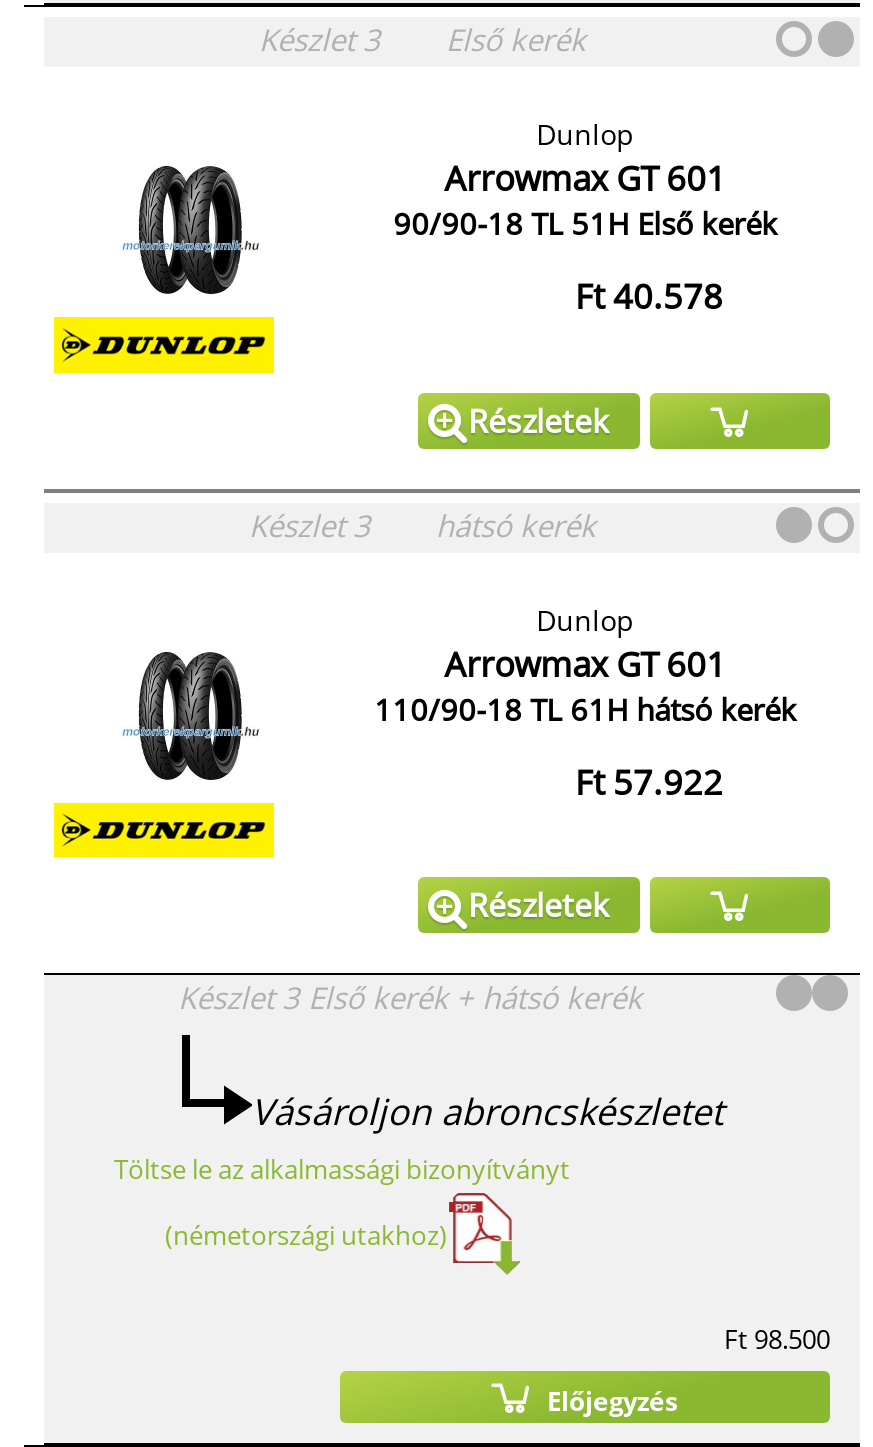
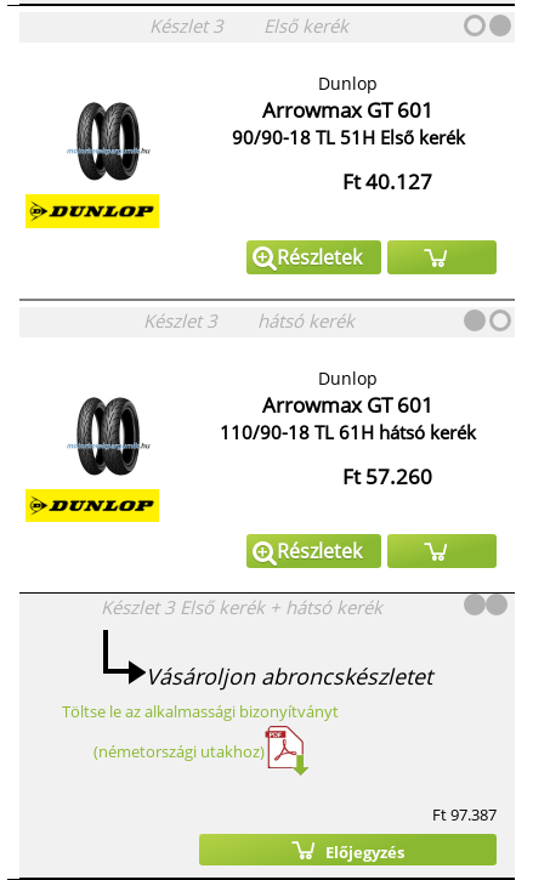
- Ft 40.578
+ Ft 40.127

- Ft 57.922
+ Ft 57.260

- Ft 98.500
+ Ft 97.387
